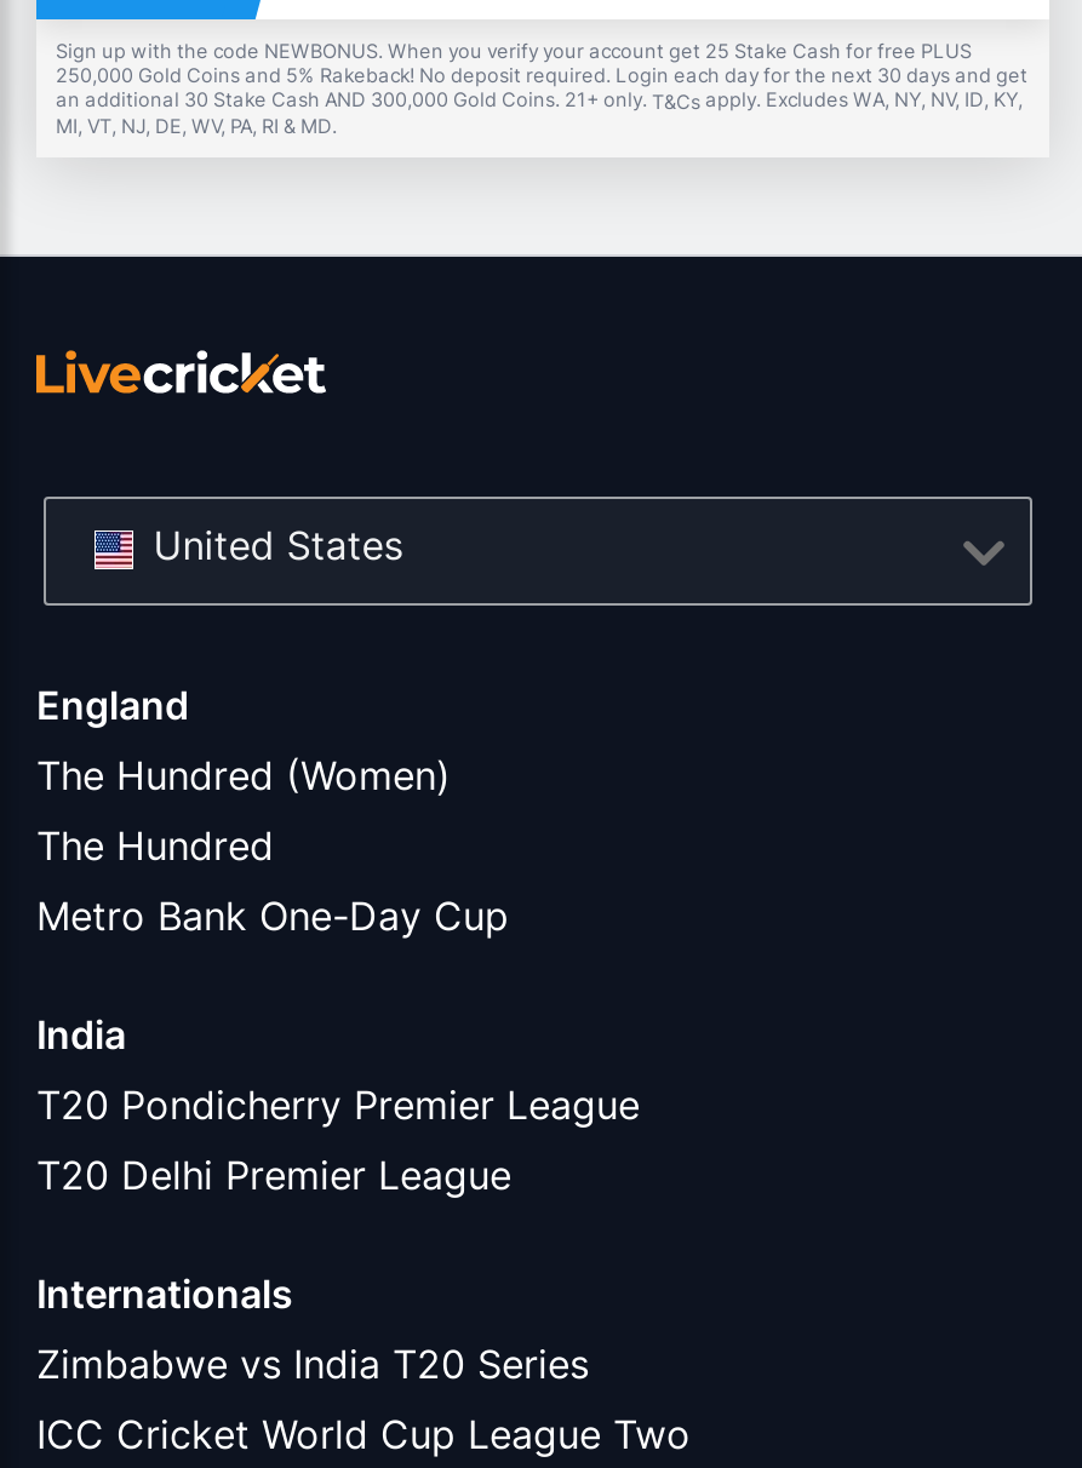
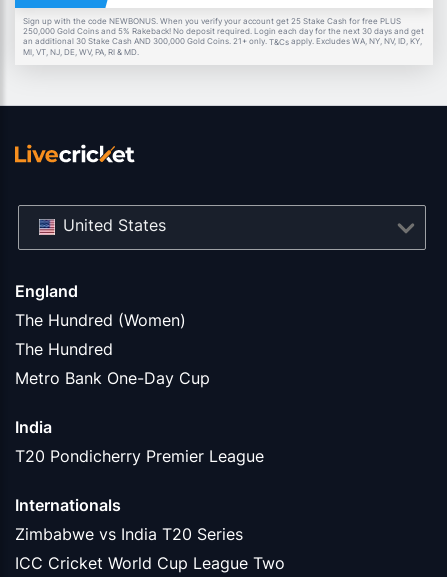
- T20 Delhi Premier League
